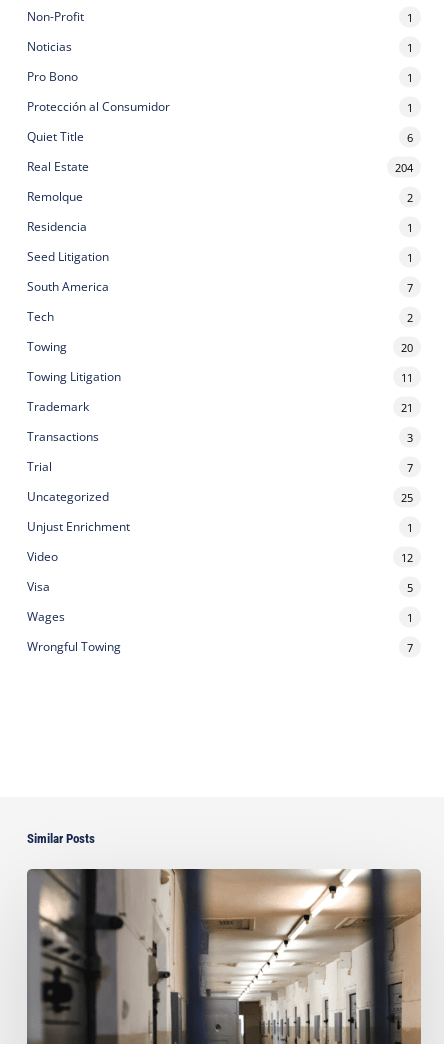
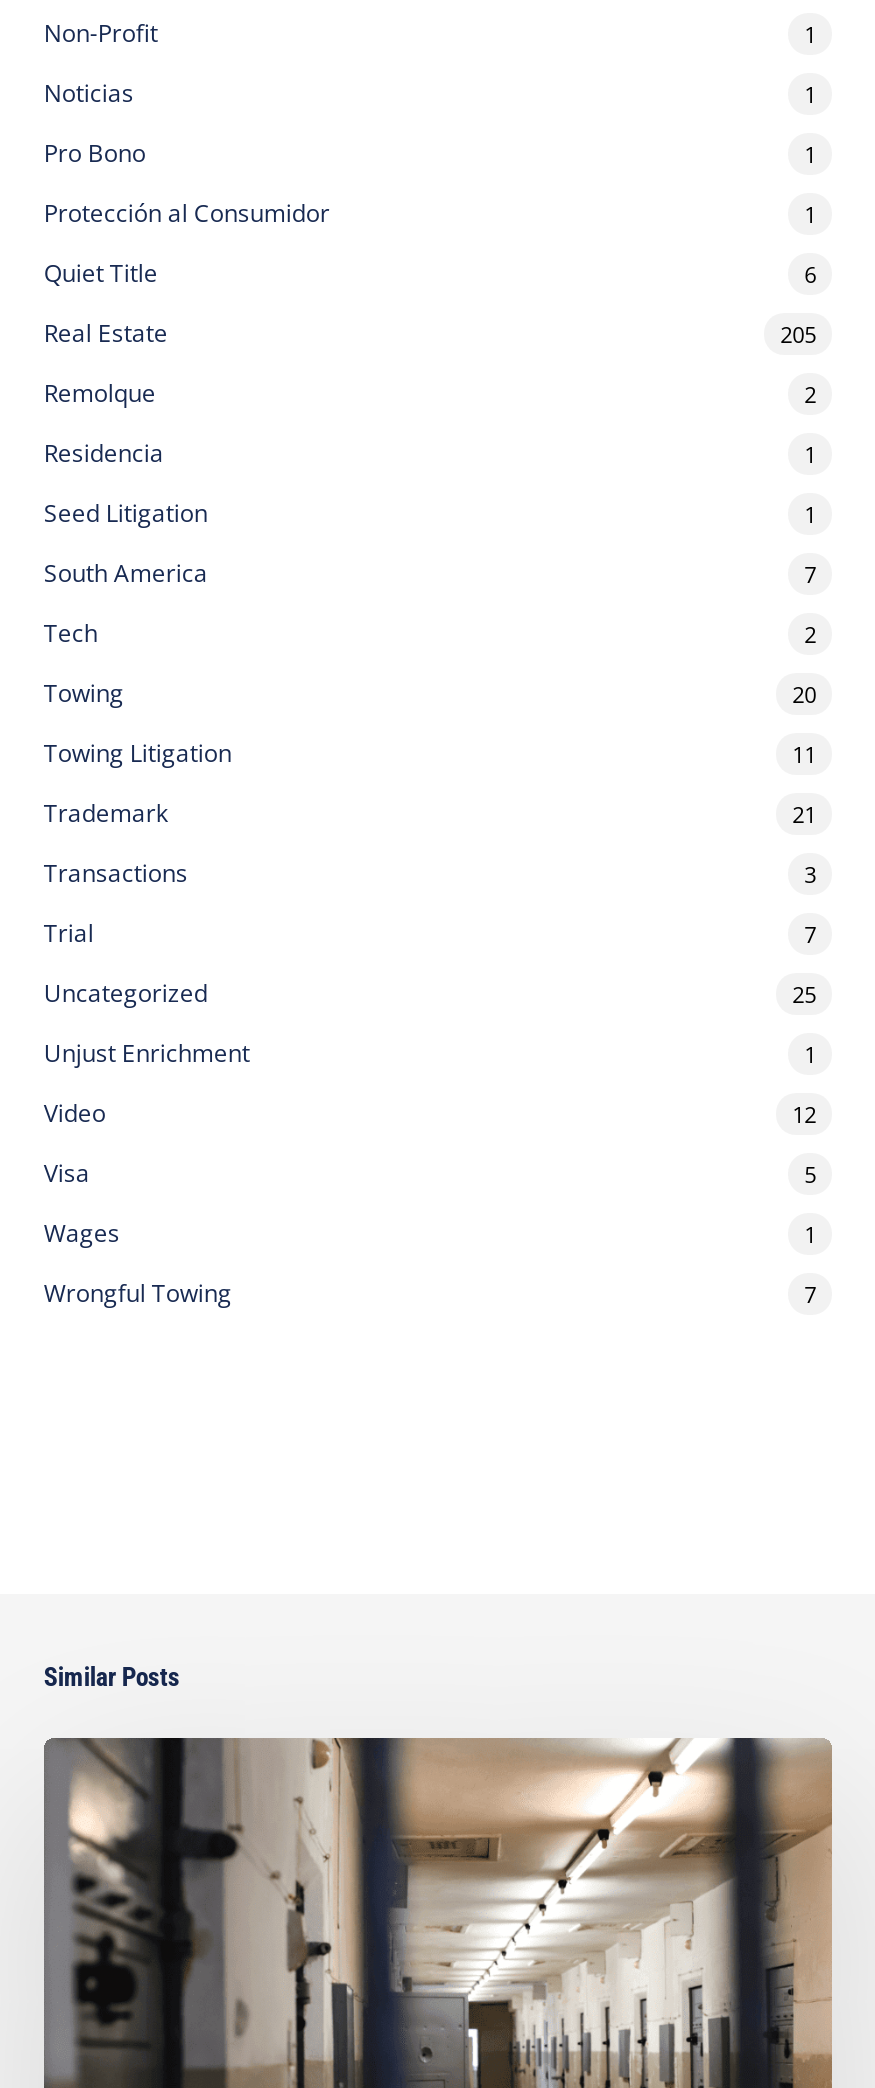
- 204
+ 205
